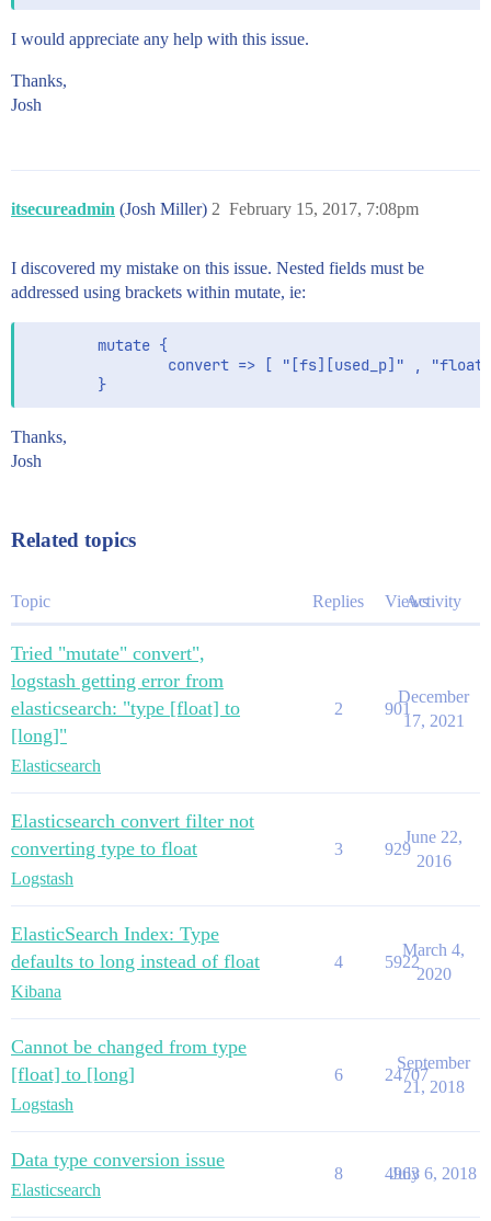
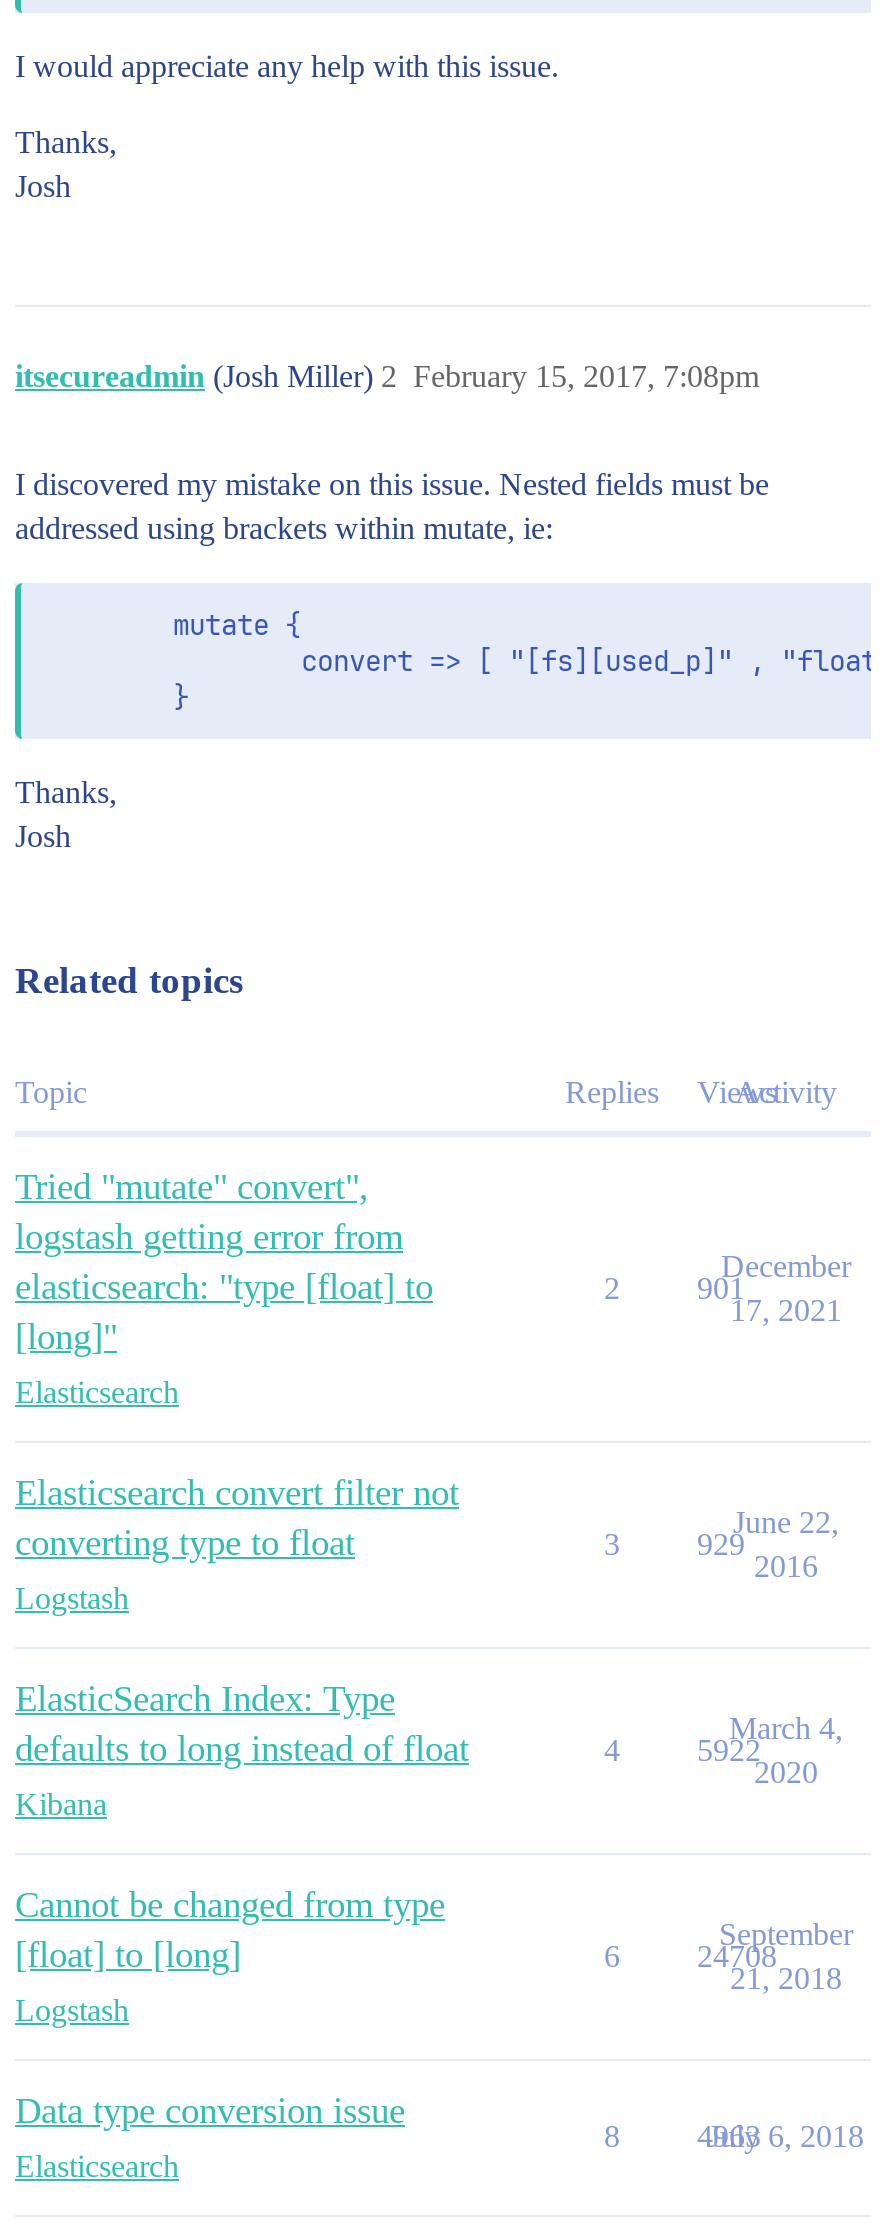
- 24707
+ 24708
